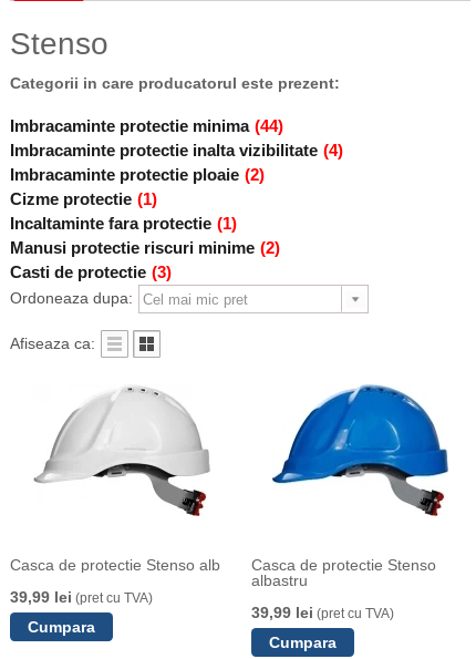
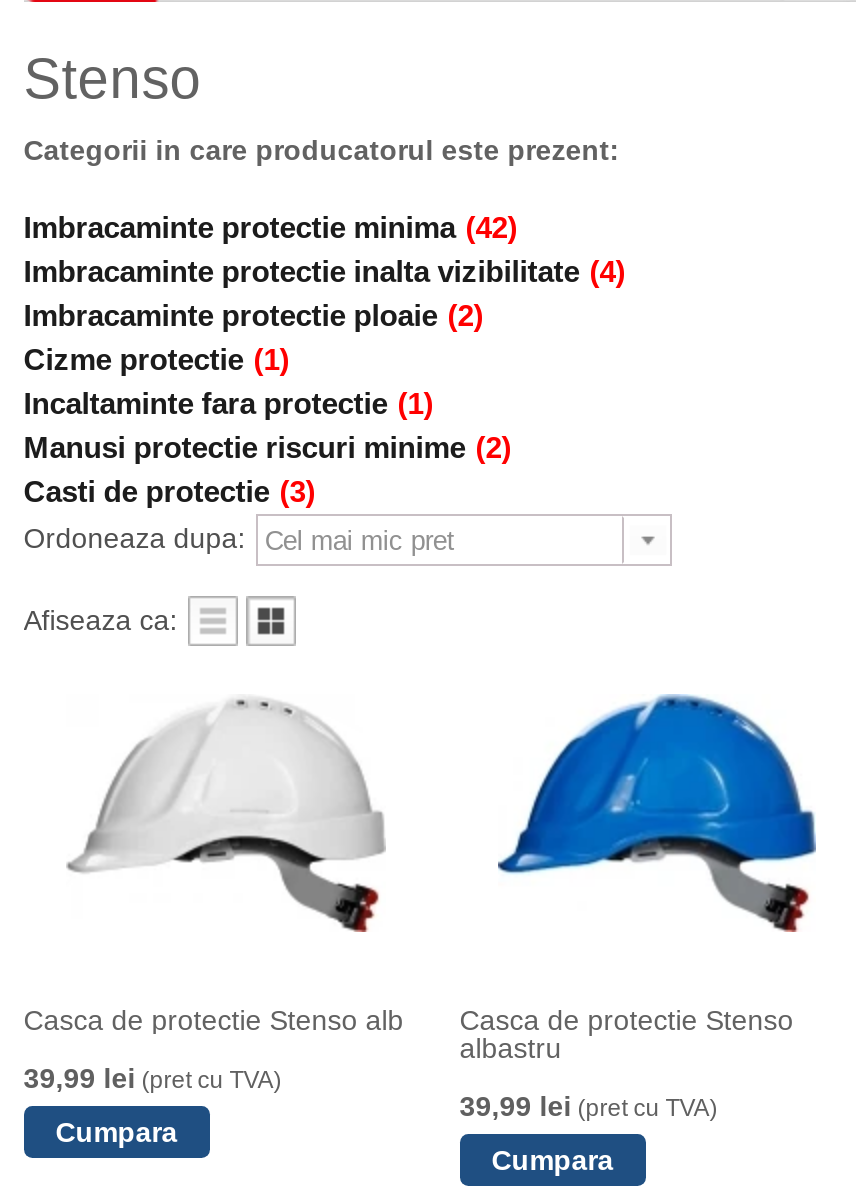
- Imbracaminte protectie minima (44)
+ Imbracaminte protectie minima (42)
